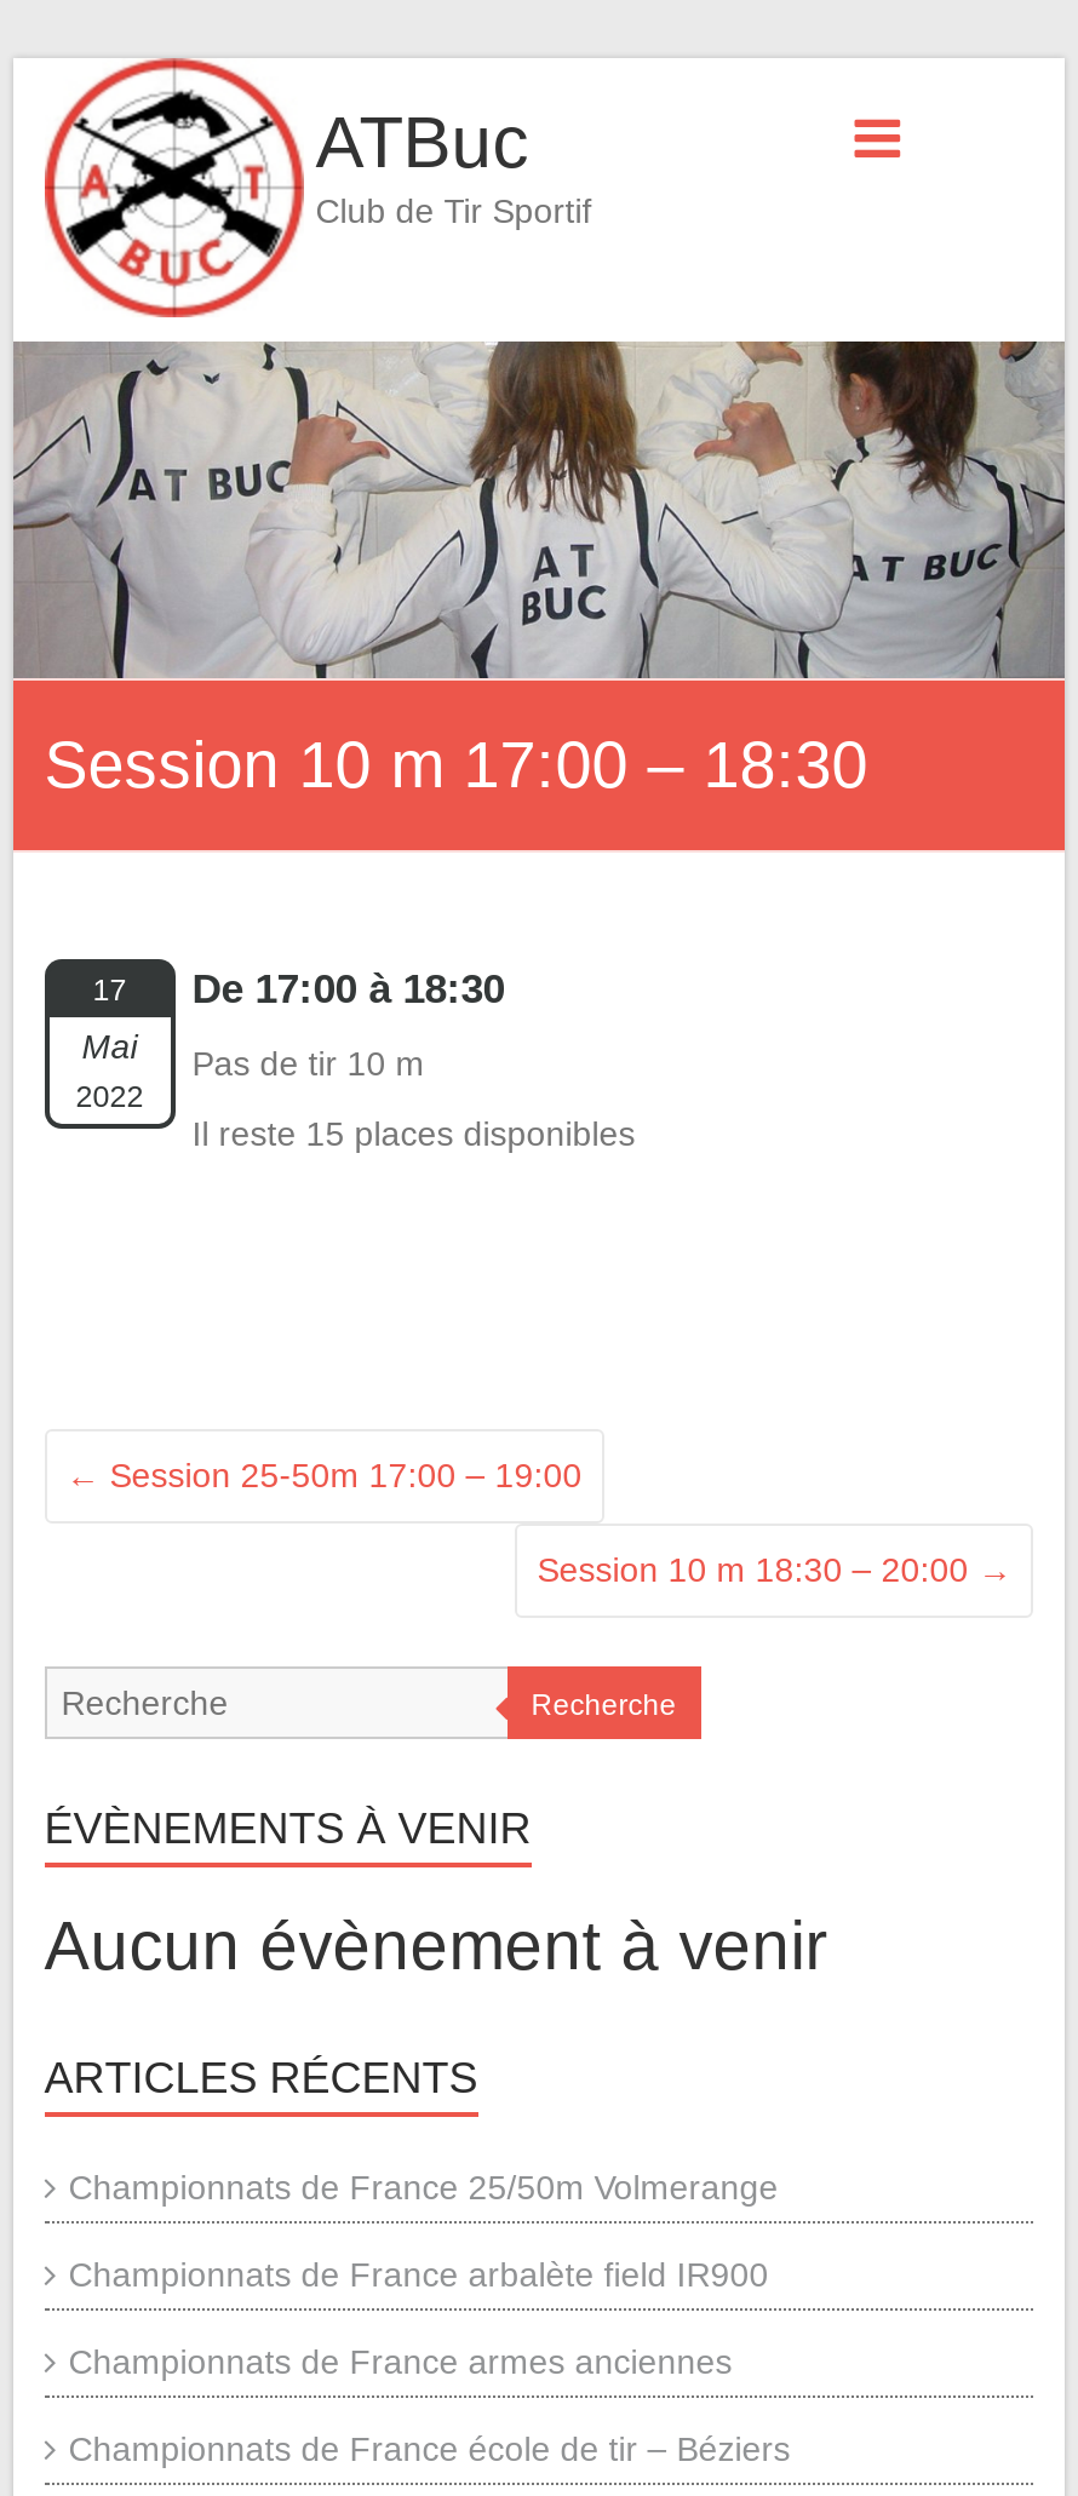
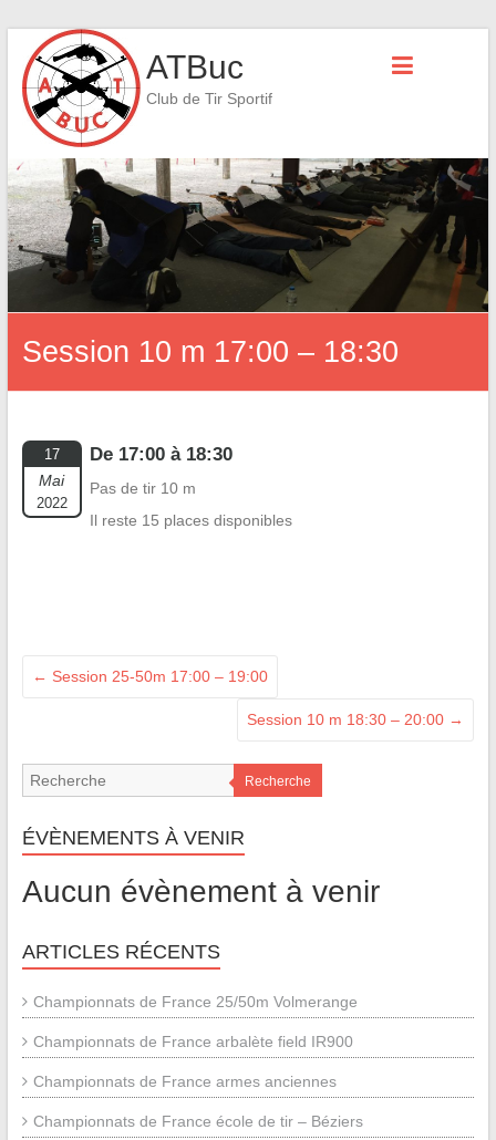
- [image]
+ [image]
